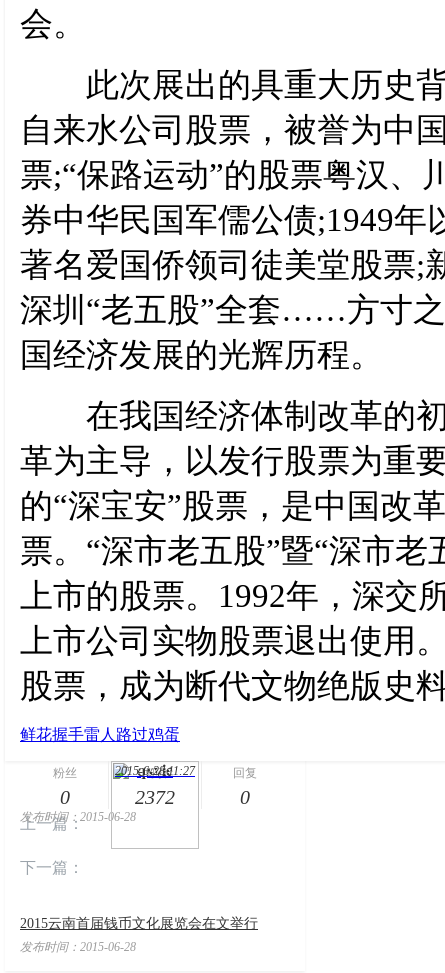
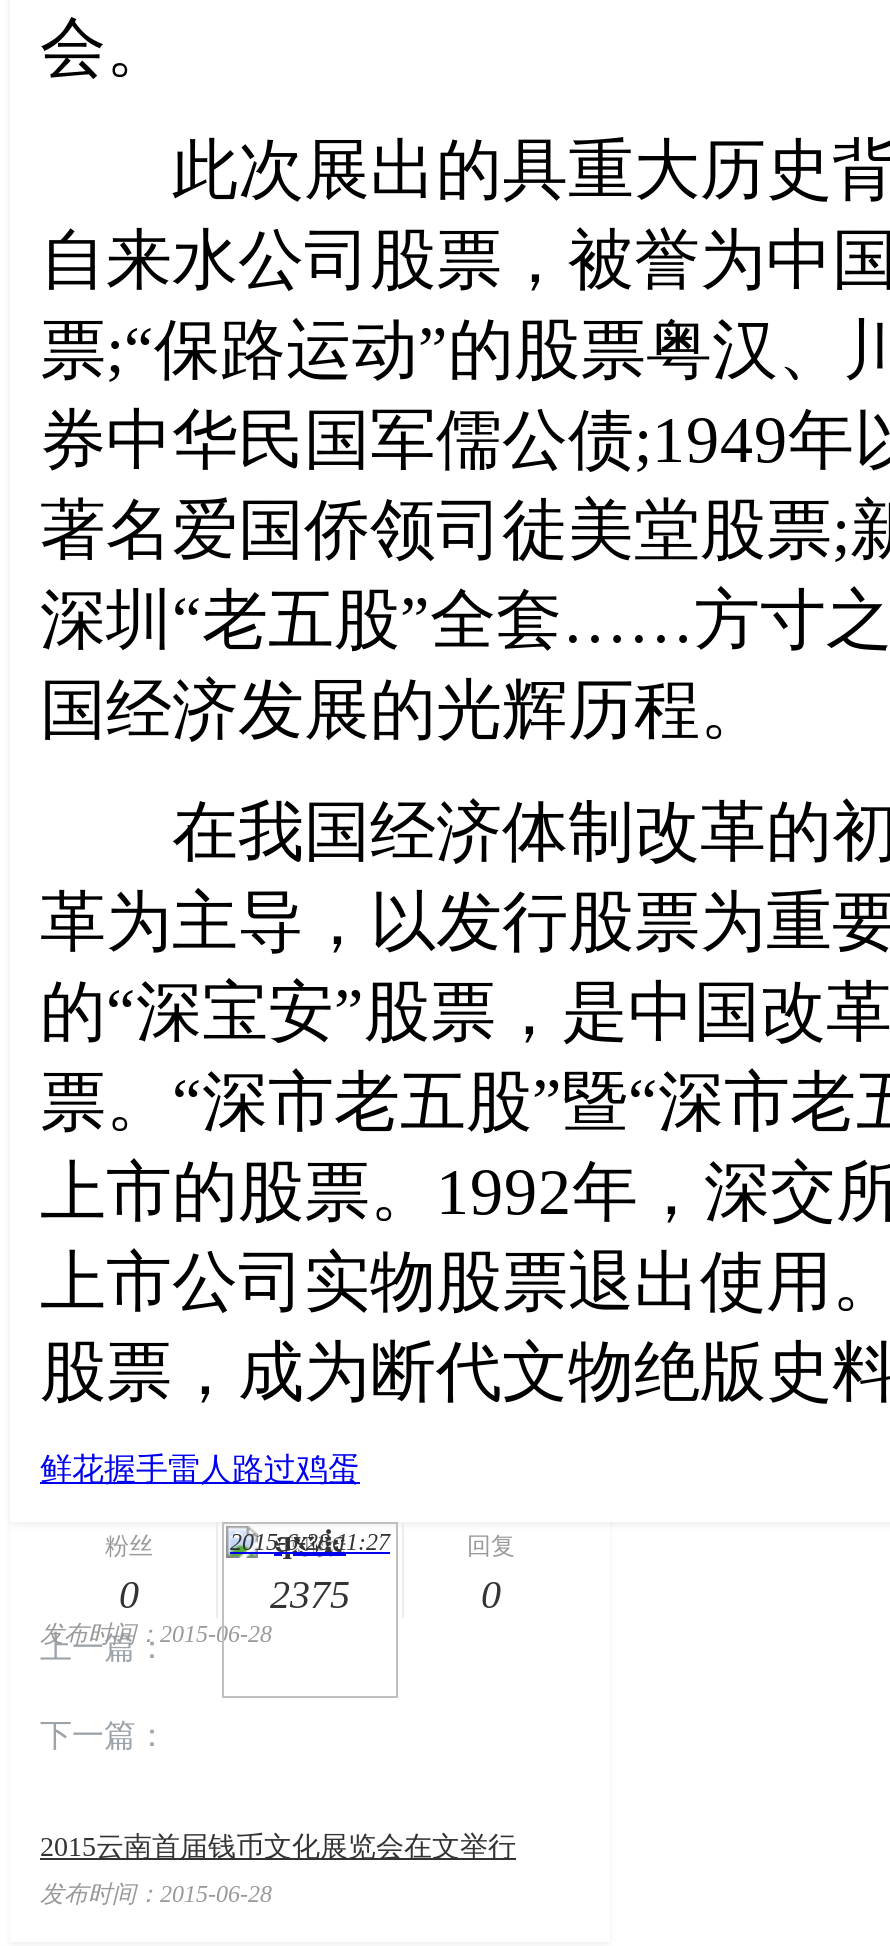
- 2372
+ 2375
